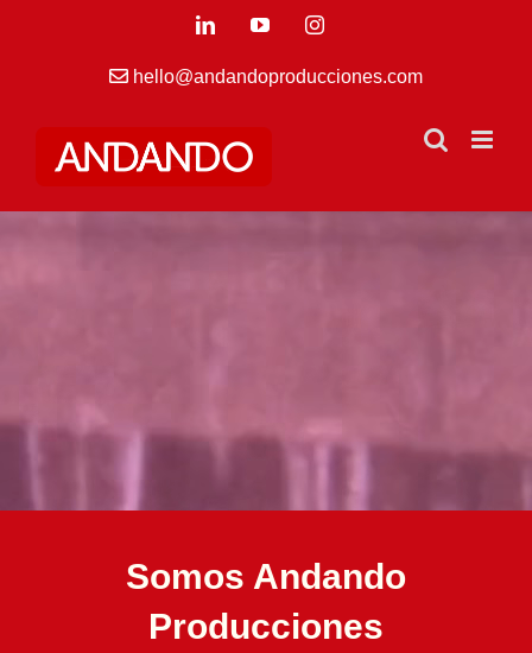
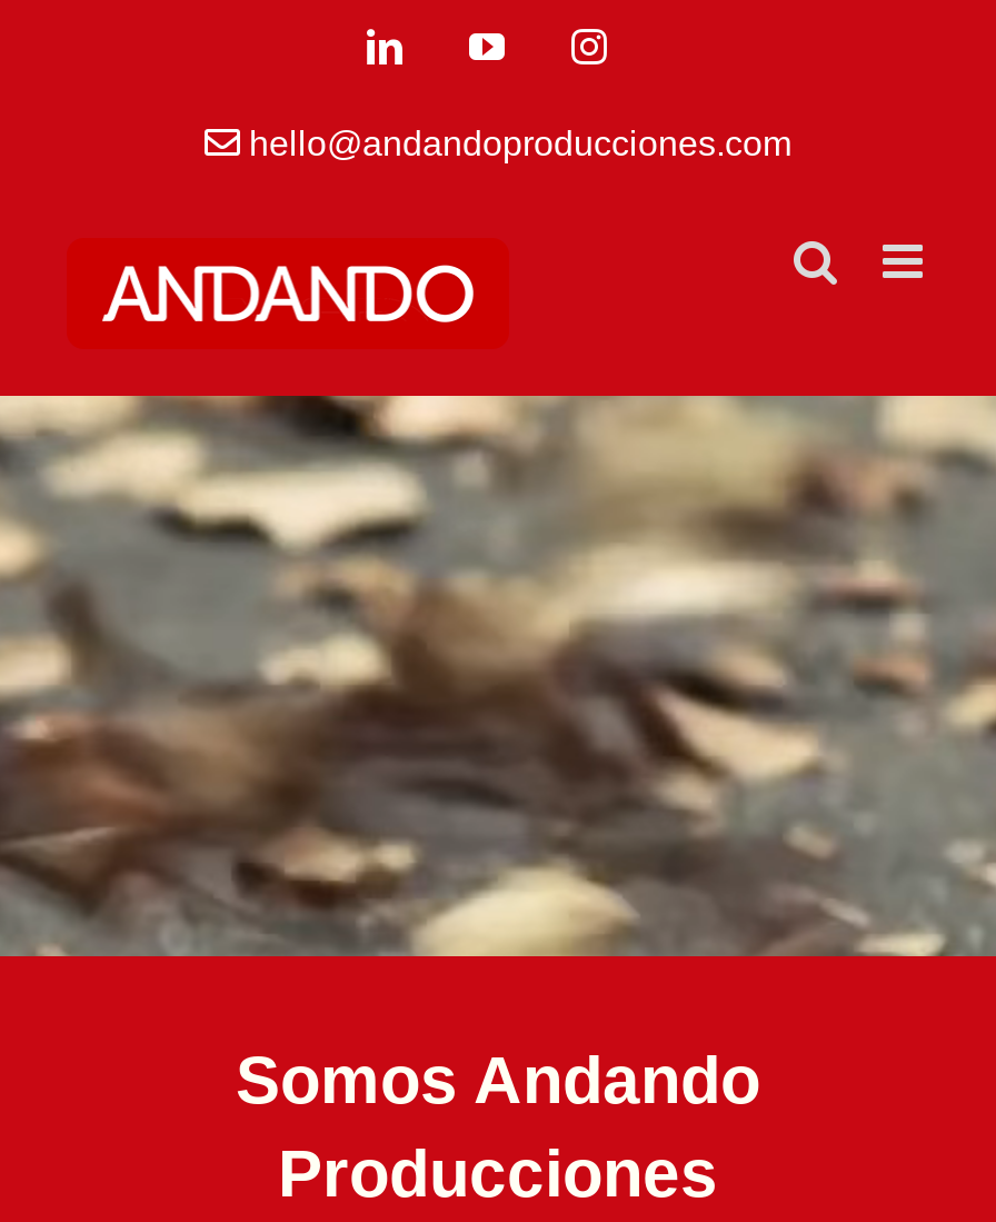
- [image]
+ [image]
